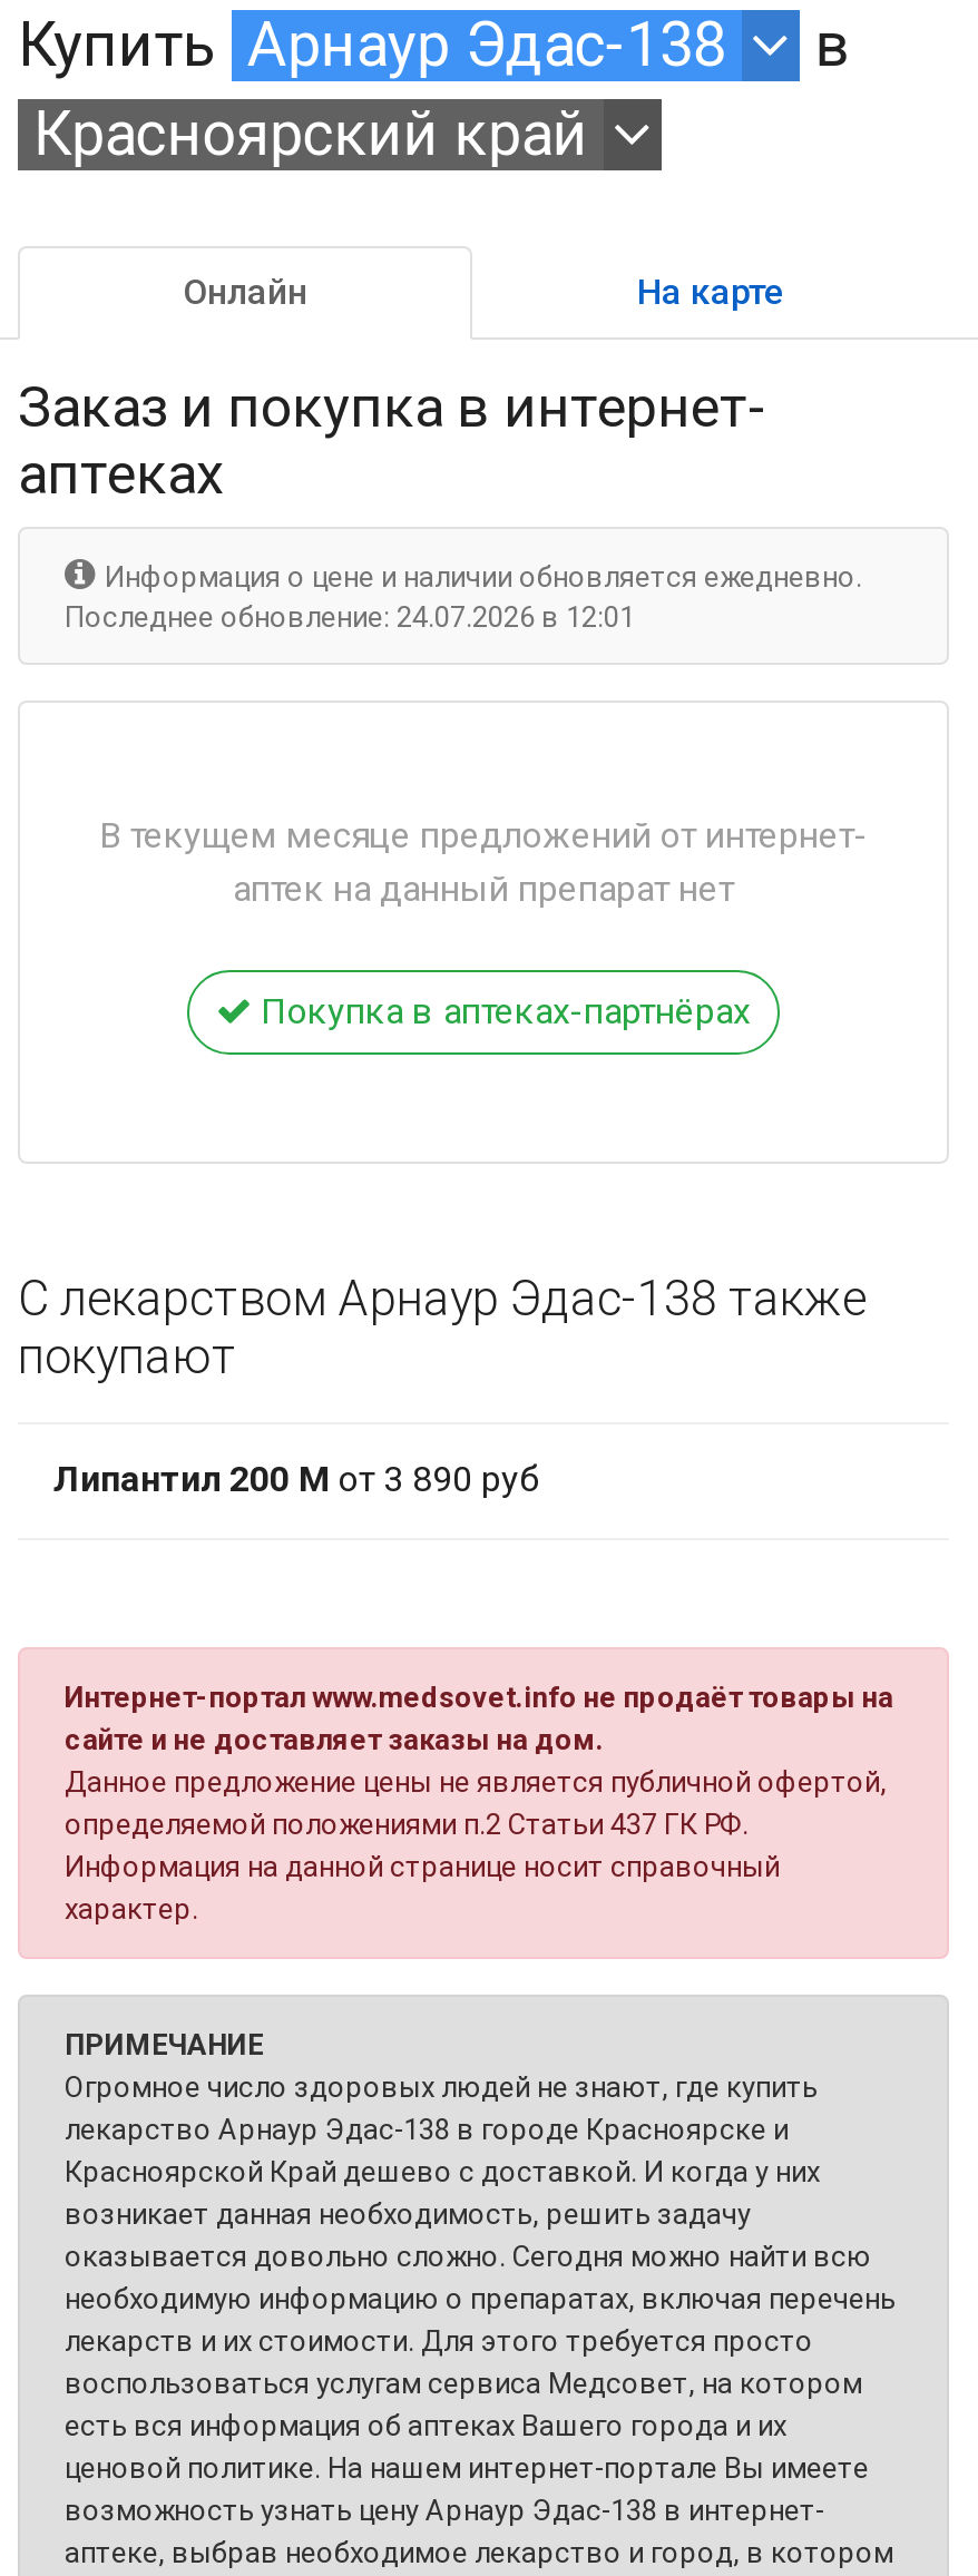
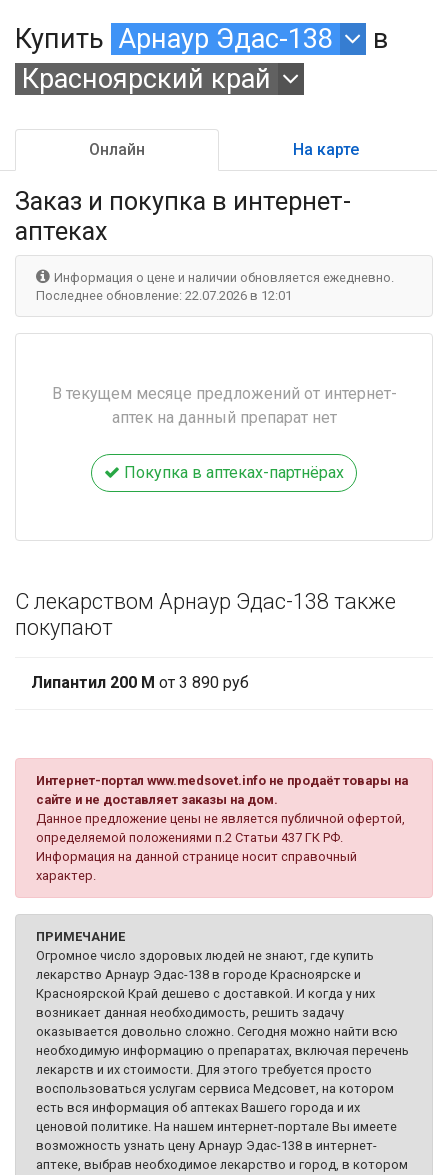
- Последнее обновление: 24.07.2026 в 12:01
+ Последнее обновление: 22.07.2026 в 12:01
